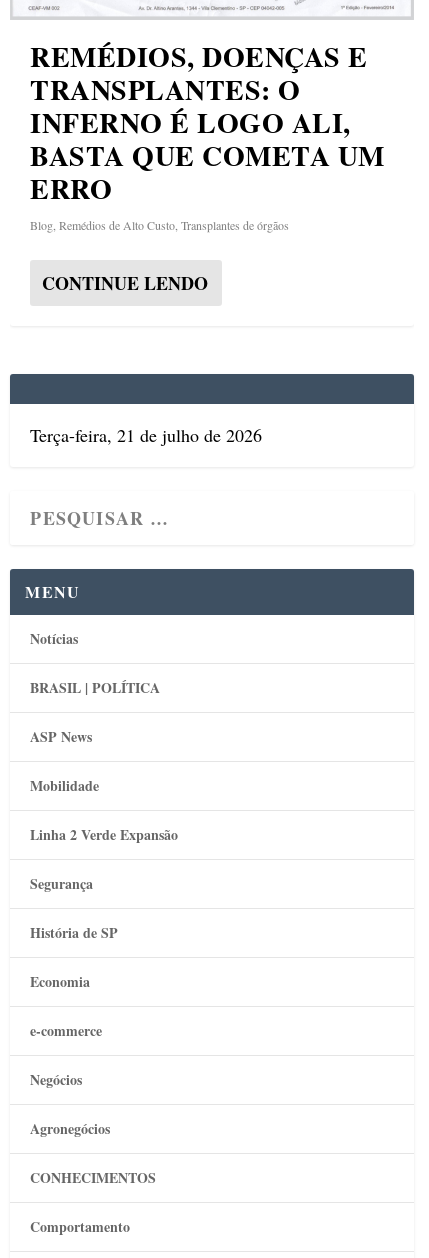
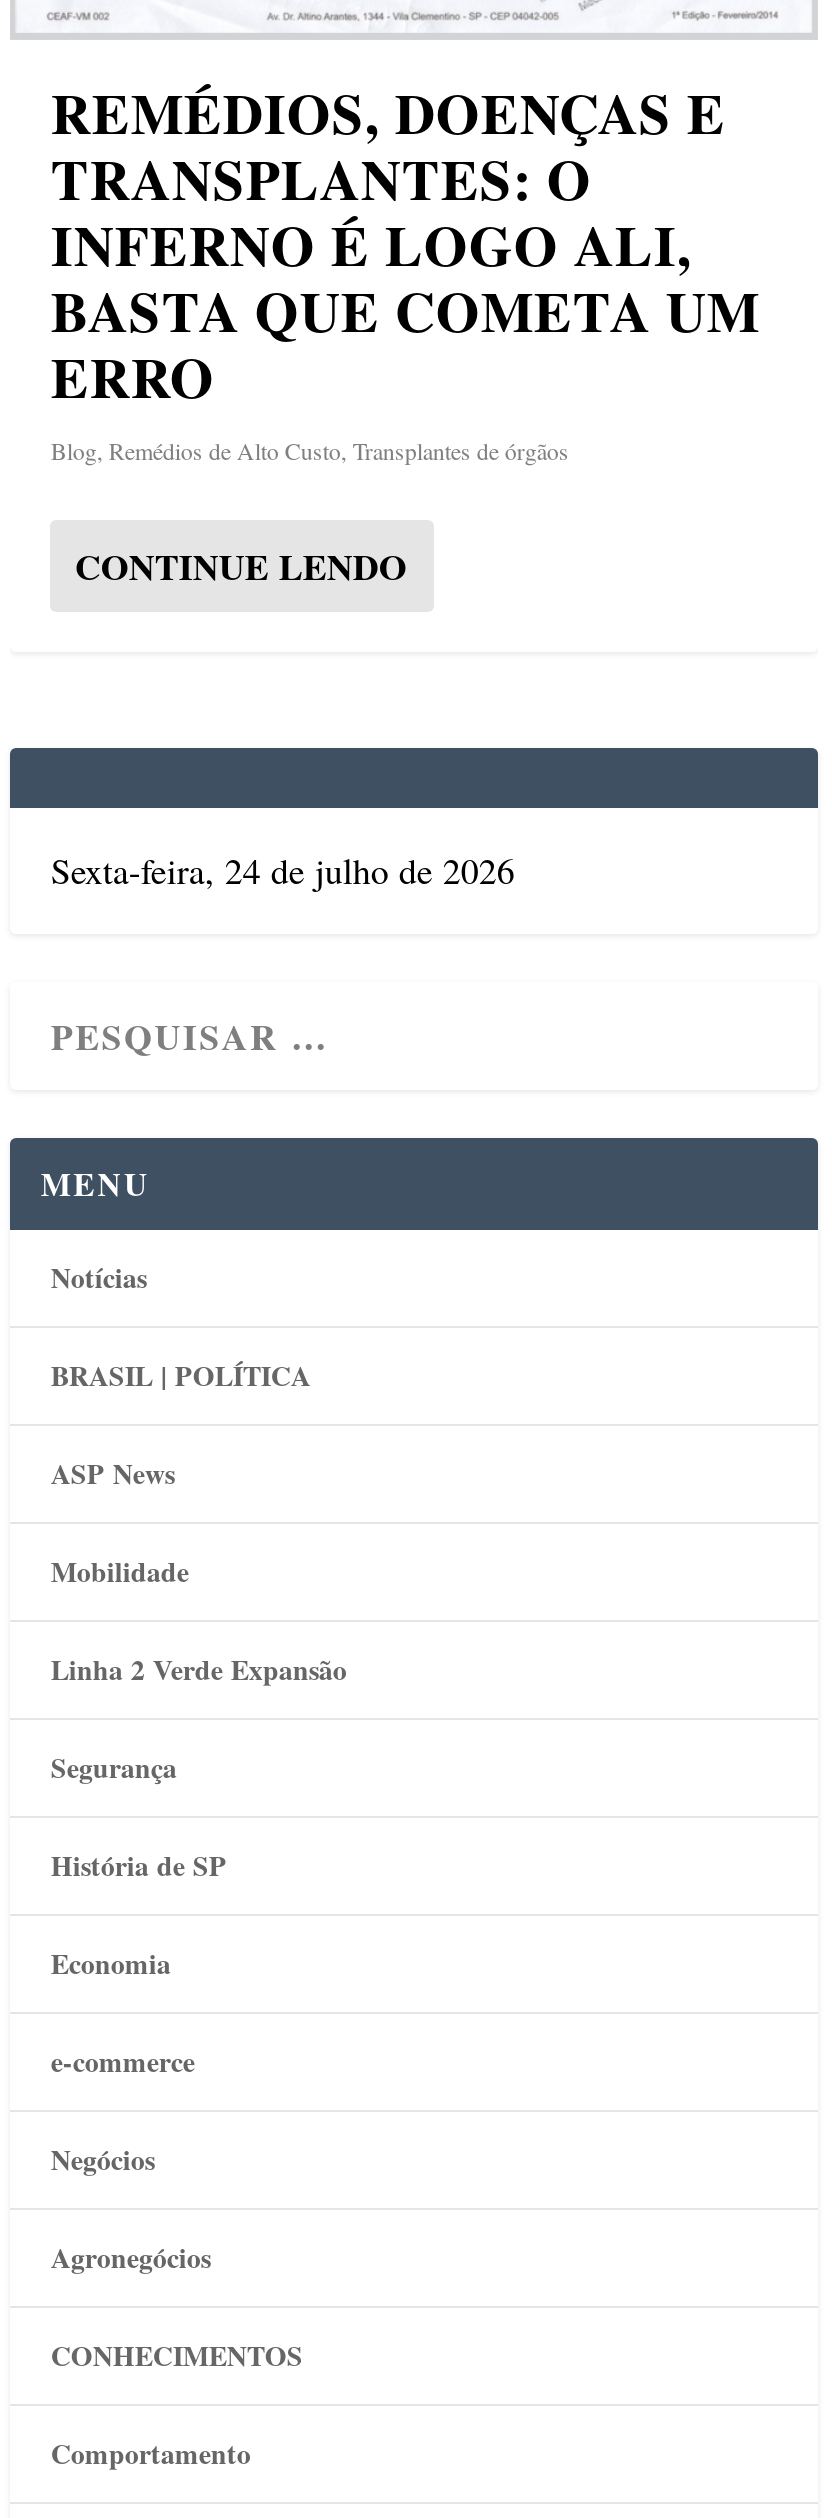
- Terça-feira, 21 de julho de 2026
+ Sexta-feira, 24 de julho de 2026
